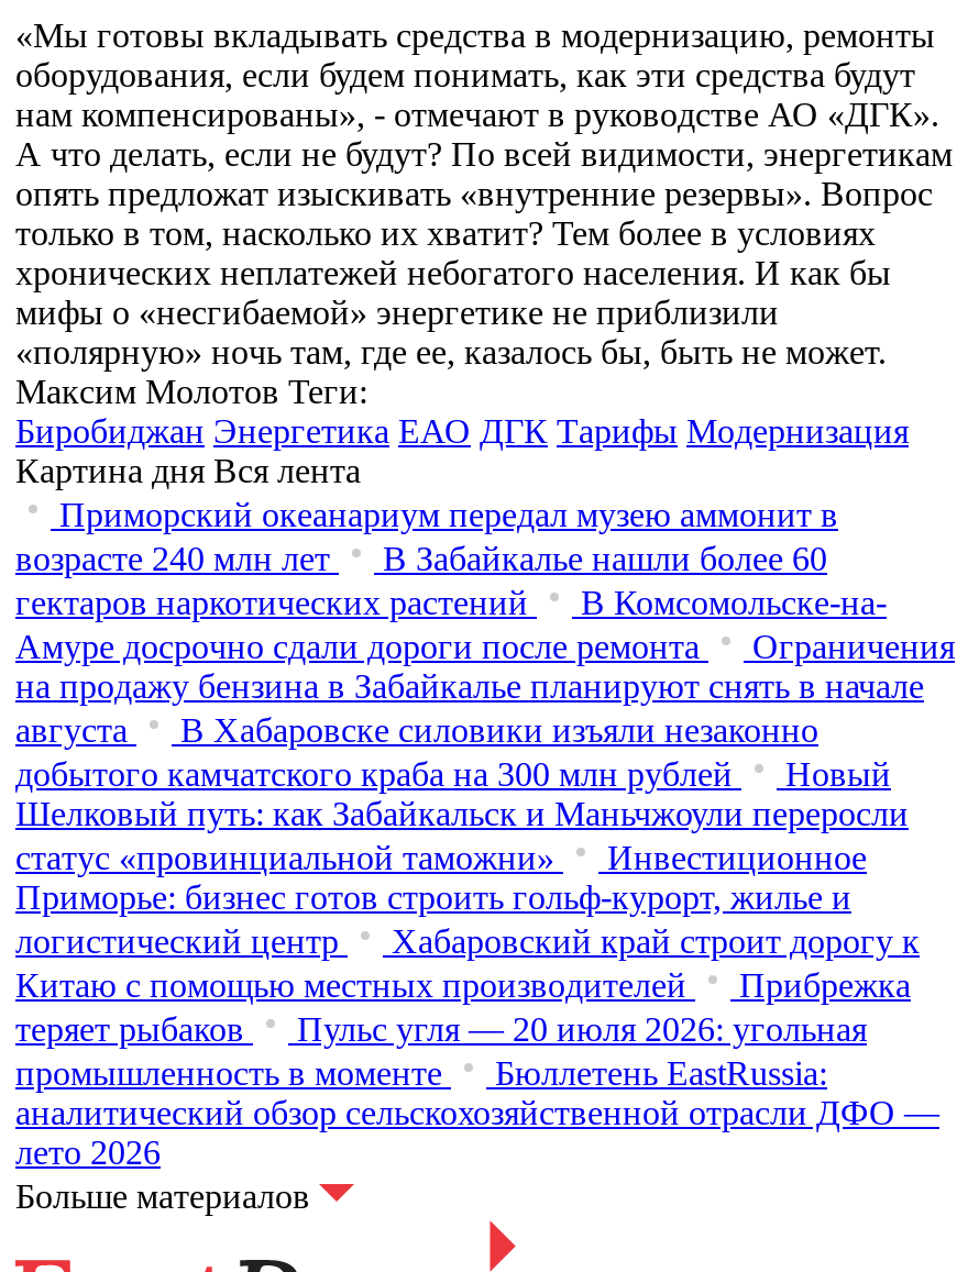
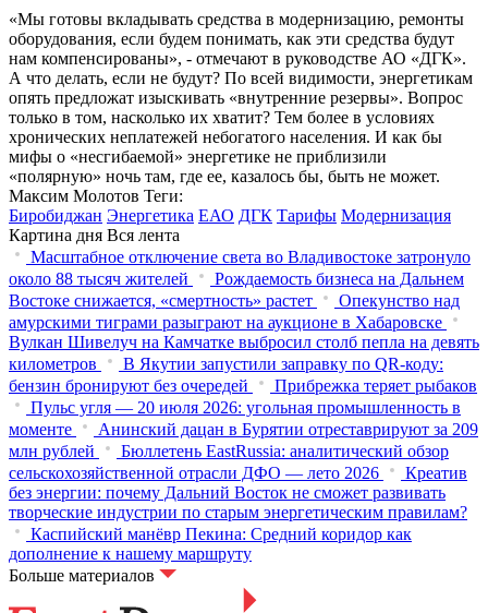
- Приморский океанариум передал музею аммонит в
- возрасте 240 млн лет
- В Забайкалье нашли более 60
- гектаров наркотических растений
- В Комсомольске-на-
- Амуре досрочно сдали дороги после ремонта
- Ограничения
- на продажу бензина в Забайкалье планируют снять в начале
- августа
- В Хабаровске силовики изъяли незаконно
- добытого камчатского краба на 300 млн рублей
- Новый
- Шелковый путь: как Забайкальск и Маньчжоули переросли
- статус «провинциальной таможни»
- Инвестиционное
- Приморье: бизнес готов строить гольф-курорт, жилье и
- логистический центр
- Хабаровский край строит дорогу к
- Китаю с помощью местных производителей
- Прибрежка
- теряет рыбаков
- Пульс угля — 20 июля 2026: угольная
- промышленность в моменте
- Бюллетень EastRussia:
- аналитический обзор сельскохозяйственной отрасли ДФО —
- лето 2026
+ Масштабное отключение света во Владивостоке затронуло
+ около 88 тысяч жителей
+ Рождаемость бизнеса на Дальнем
+ Востоке снижается, «смертность» растет
+ Опекунство над
+ амурскими тиграми разыграют на аукционе в Хабаровске
+ Вулкан Шивелуч на Камчатке выбросил столб пепла на девять
+ километров
+ В Якутии запустили заправку по QR-коду:
+ бензин бронируют без очередей
+ Прибрежка теряет рыбаков
+ Пульс угля — 20 июля 2026: угольная промышленность в
+ моменте
+ Анинский дацан в Бурятии отреставрируют за 209
+ млн рублей
+ Бюллетень EastRussia: аналитический обзор
+ сельскохозяйственной отрасли ДФО — лето 2026
+ Креатив
+ без энергии: почему Дальний Восток не сможет развивать
+ творческие индустрии по старым энергетическим правилам?
+ Каспийский манёвр Пекина: Средний коридор как
+ дополнение к нашему маршруту
